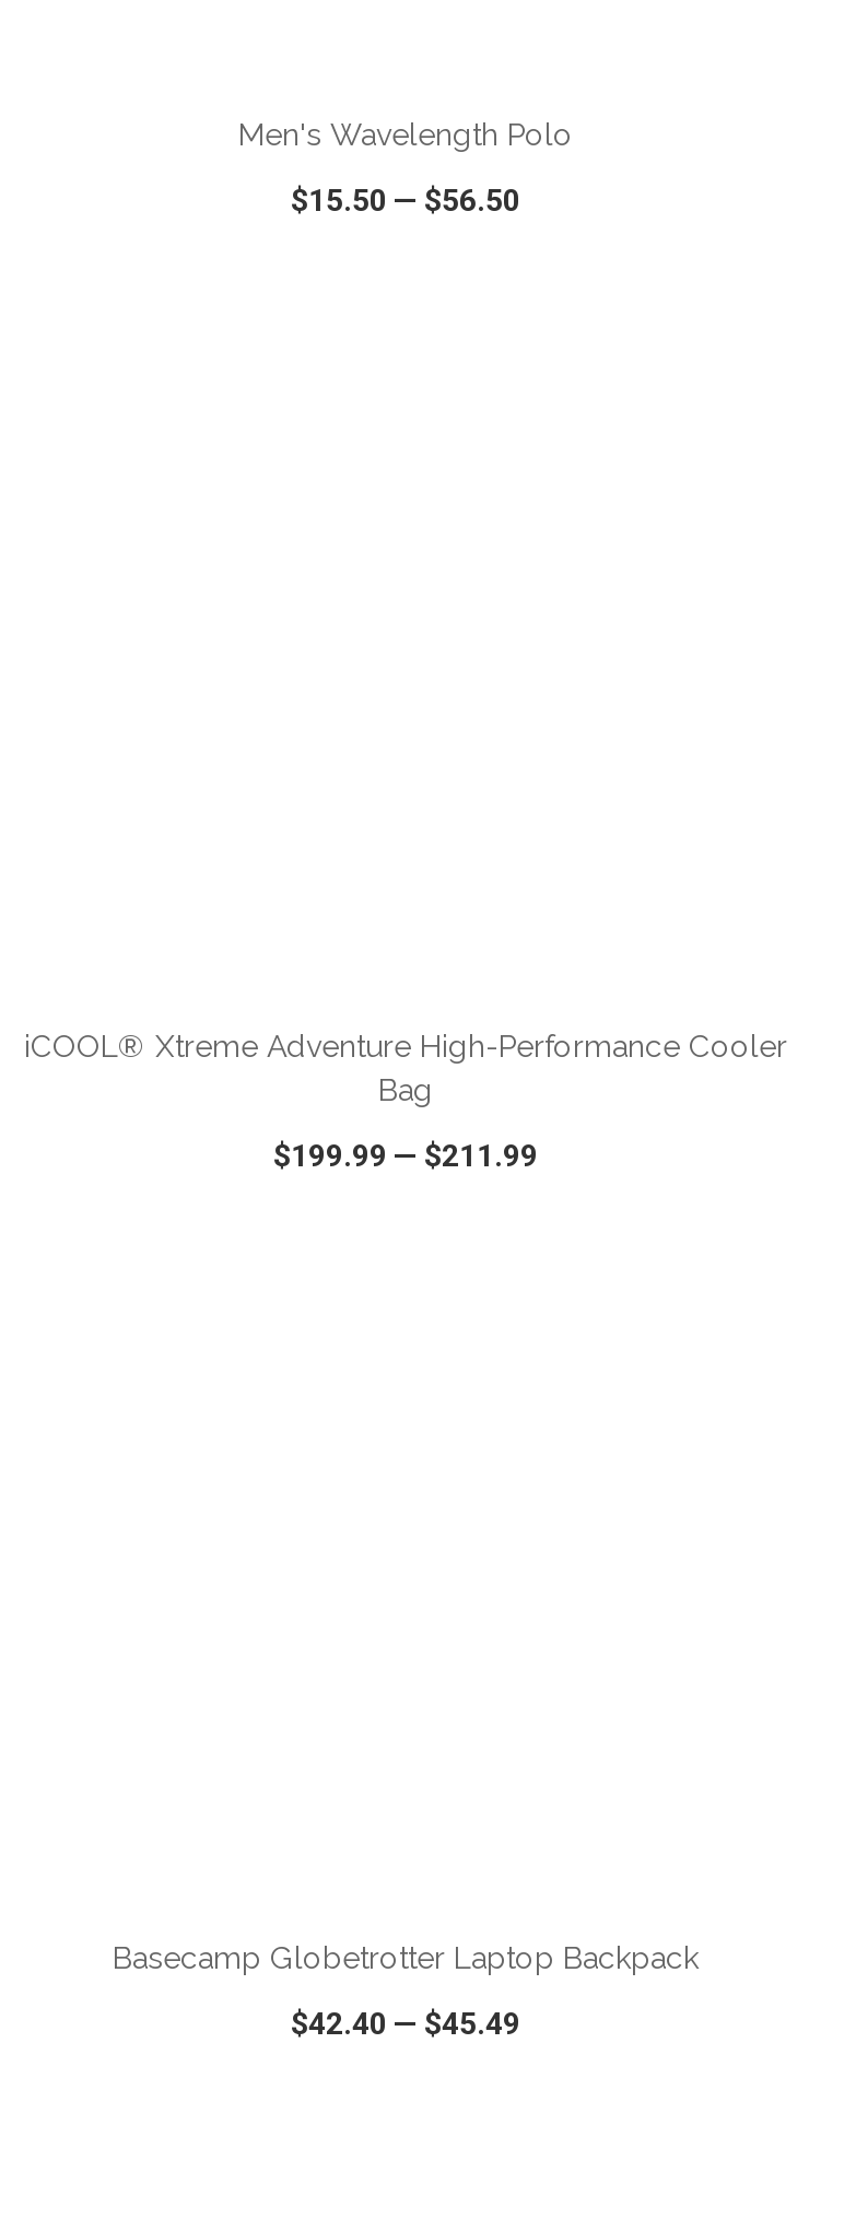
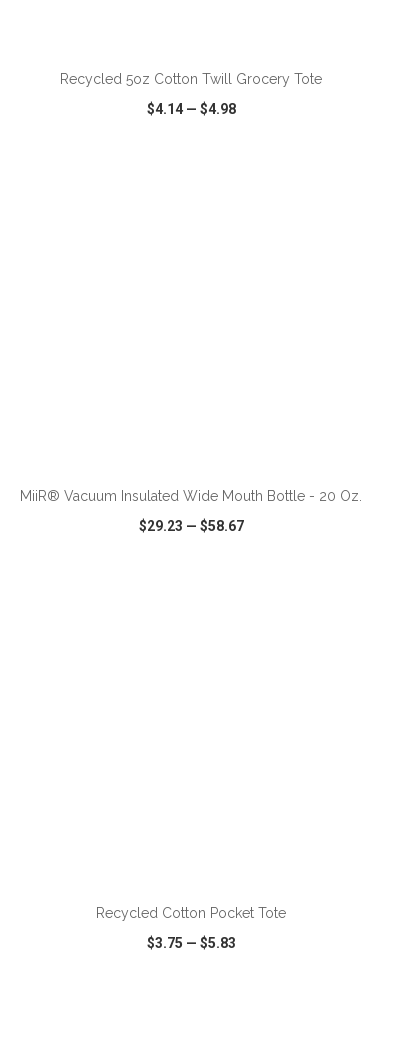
- Men's Wavelength Polo
+ Recycled 5oz Cotton Twill Grocery Tote

- $15.50 — $56.50
+ $4.14 — $4.98

- iCOOL® Xtreme Adventure High-Performance Cooler
- Bag
+ MiiR® Vacuum Insulated Wide Mouth Bottle - 20 Oz.

- $199.99 — $211.99
+ $29.23 — $58.67

- Basecamp Globetrotter Laptop Backpack
+ Recycled Cotton Pocket Tote

- $42.40 — $45.49
+ $3.75 — $5.83
